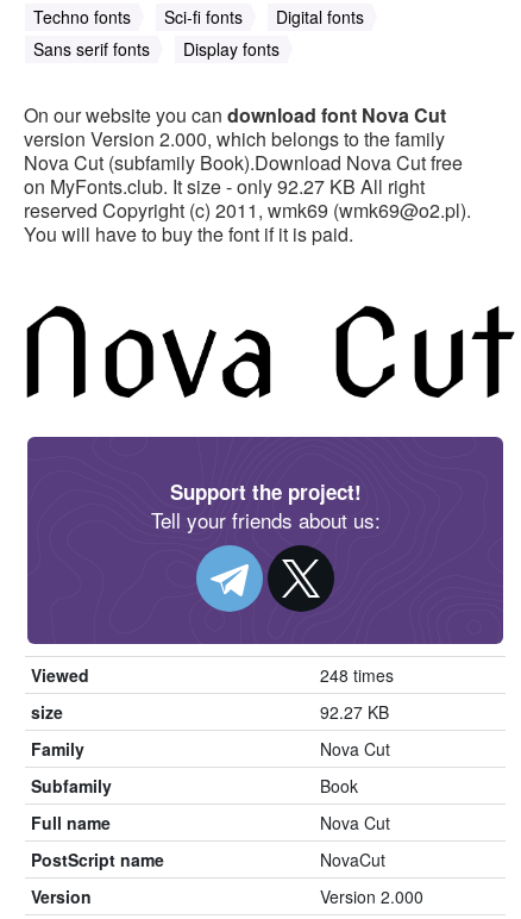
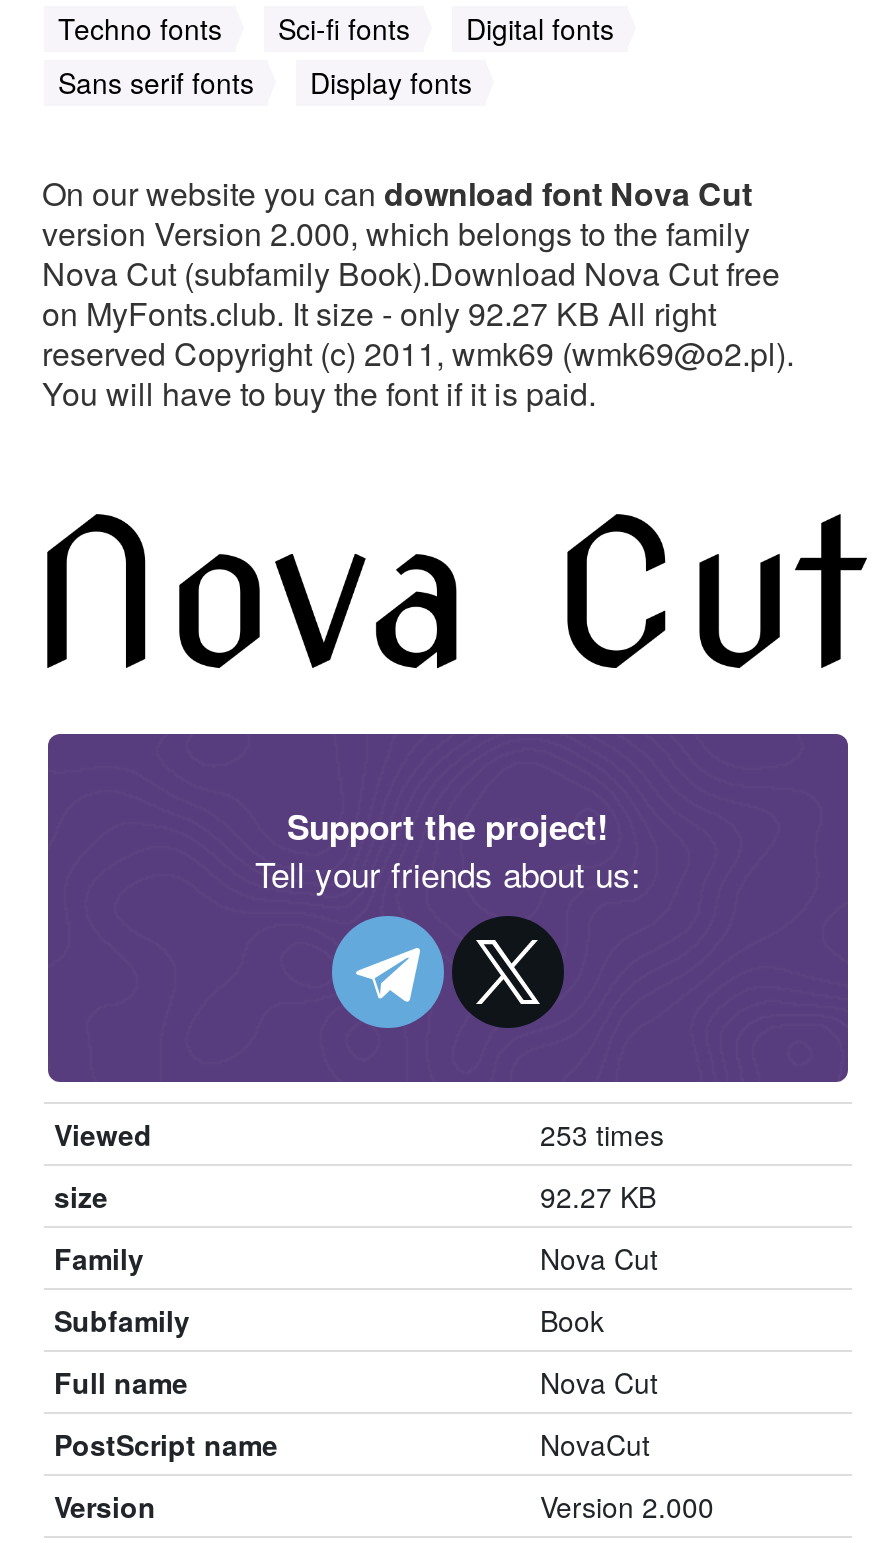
- 248 times
+ 253 times
